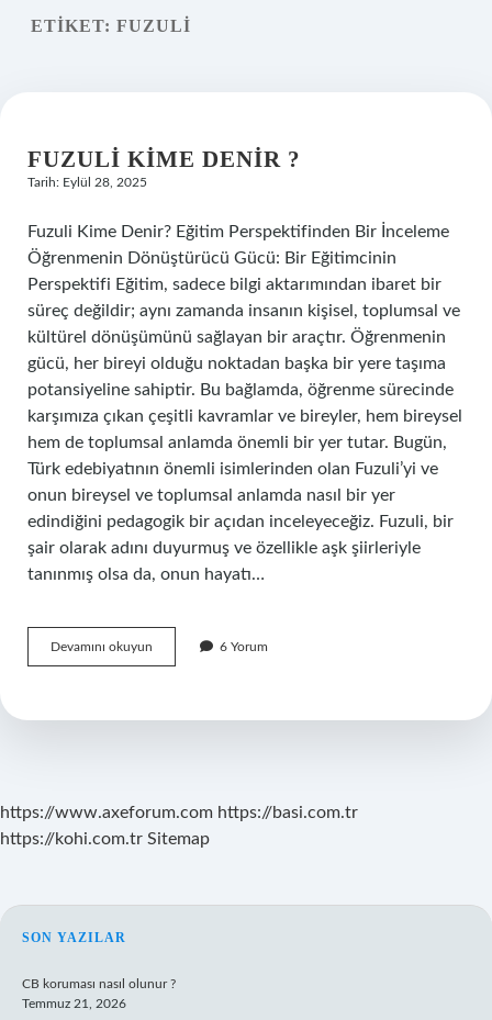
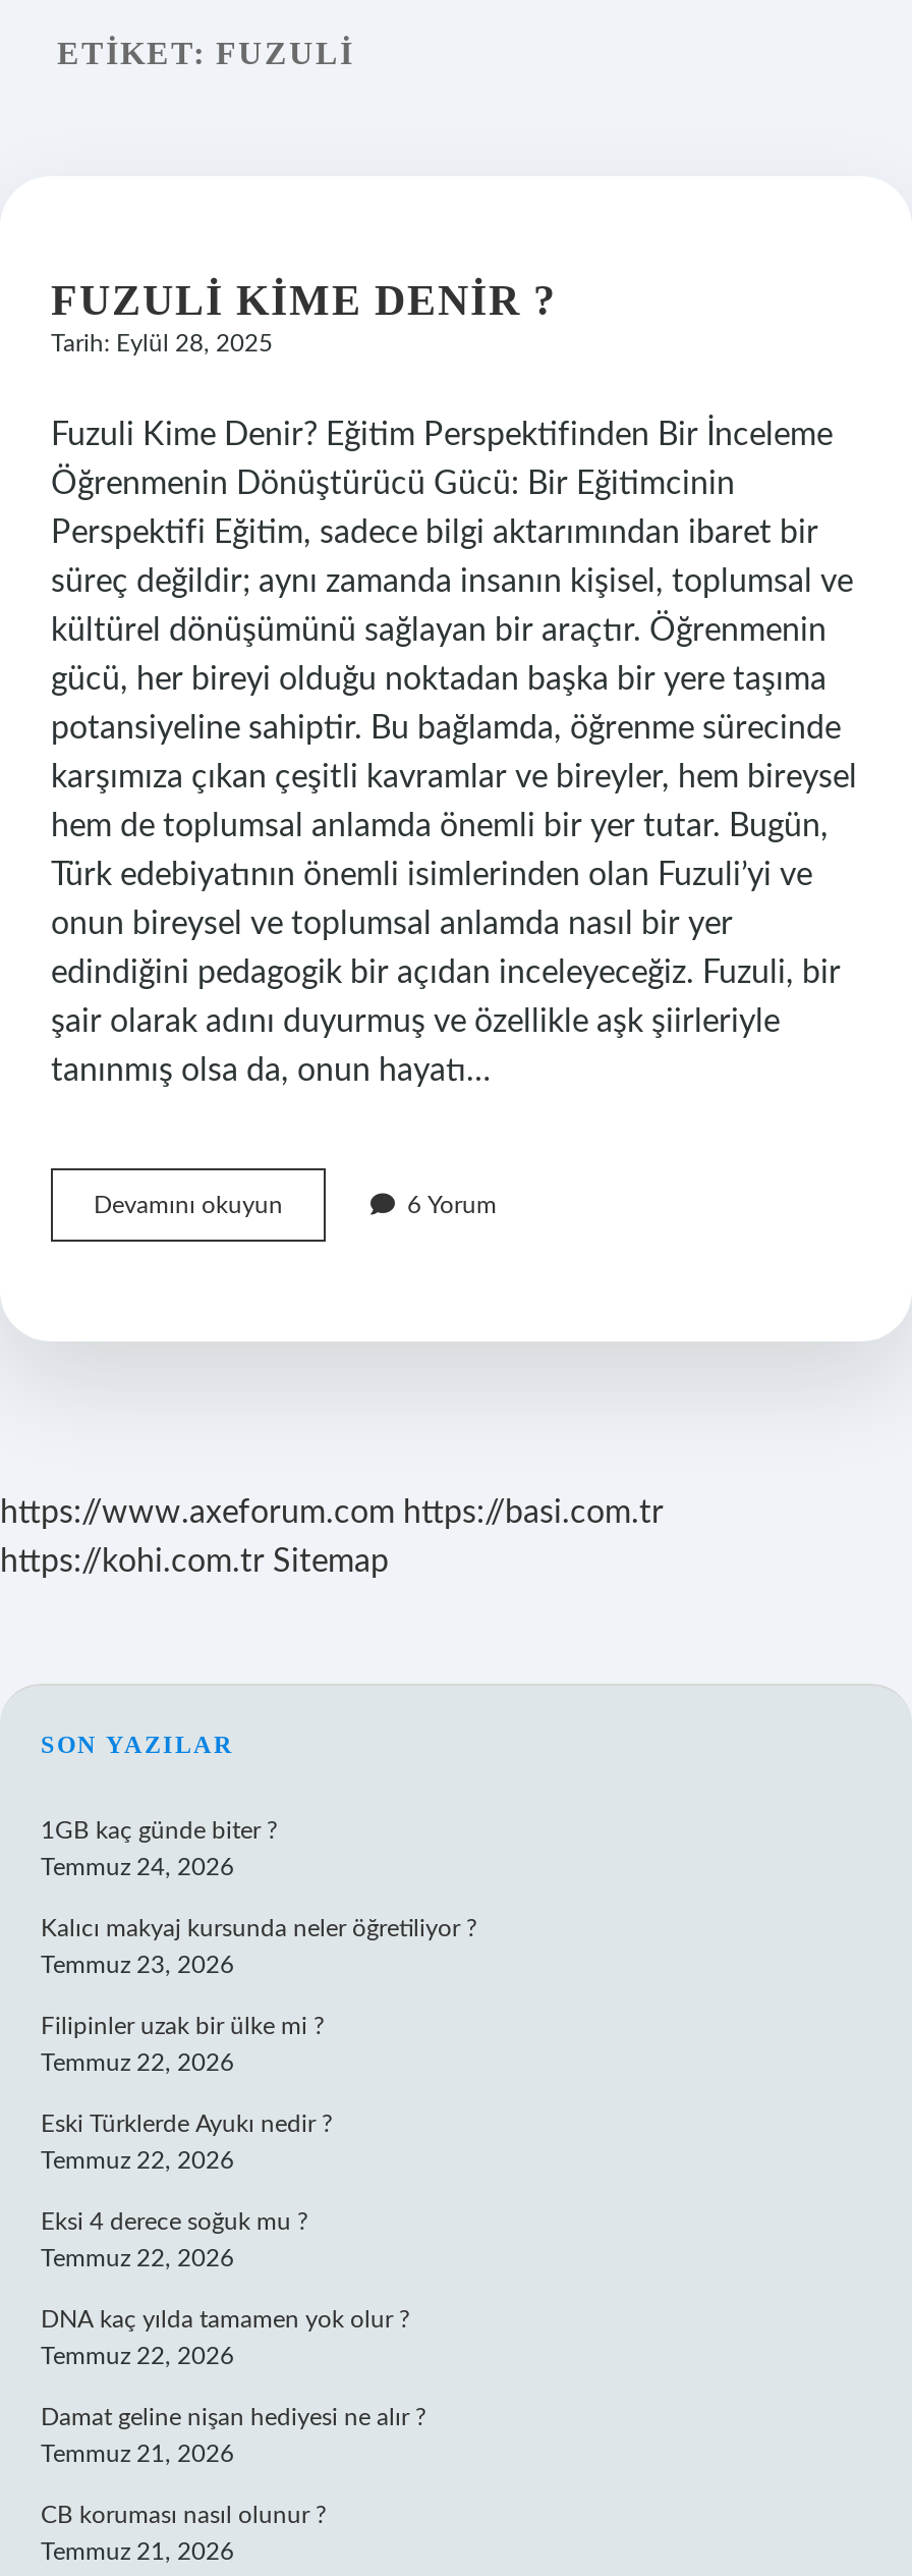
+ 1GB kaç günde biter ?
+ Temmuz 24, 2026
+ Kalıcı makyaj kursunda neler öğretiliyor ?
+ Temmuz 23, 2026
+ Filipinler uzak bir ülke mi ?
+ Temmuz 22, 2026
+ Eski Türklerde Ayukı nedir ?
+ Temmuz 22, 2026
+ Eksi 4 derece soğuk mu ?
+ Temmuz 22, 2026
+ DNA kaç yılda tamamen yok olur ?
+ Temmuz 22, 2026
+ Damat geline nişan hediyesi ne alır ?
+ Temmuz 21, 2026
